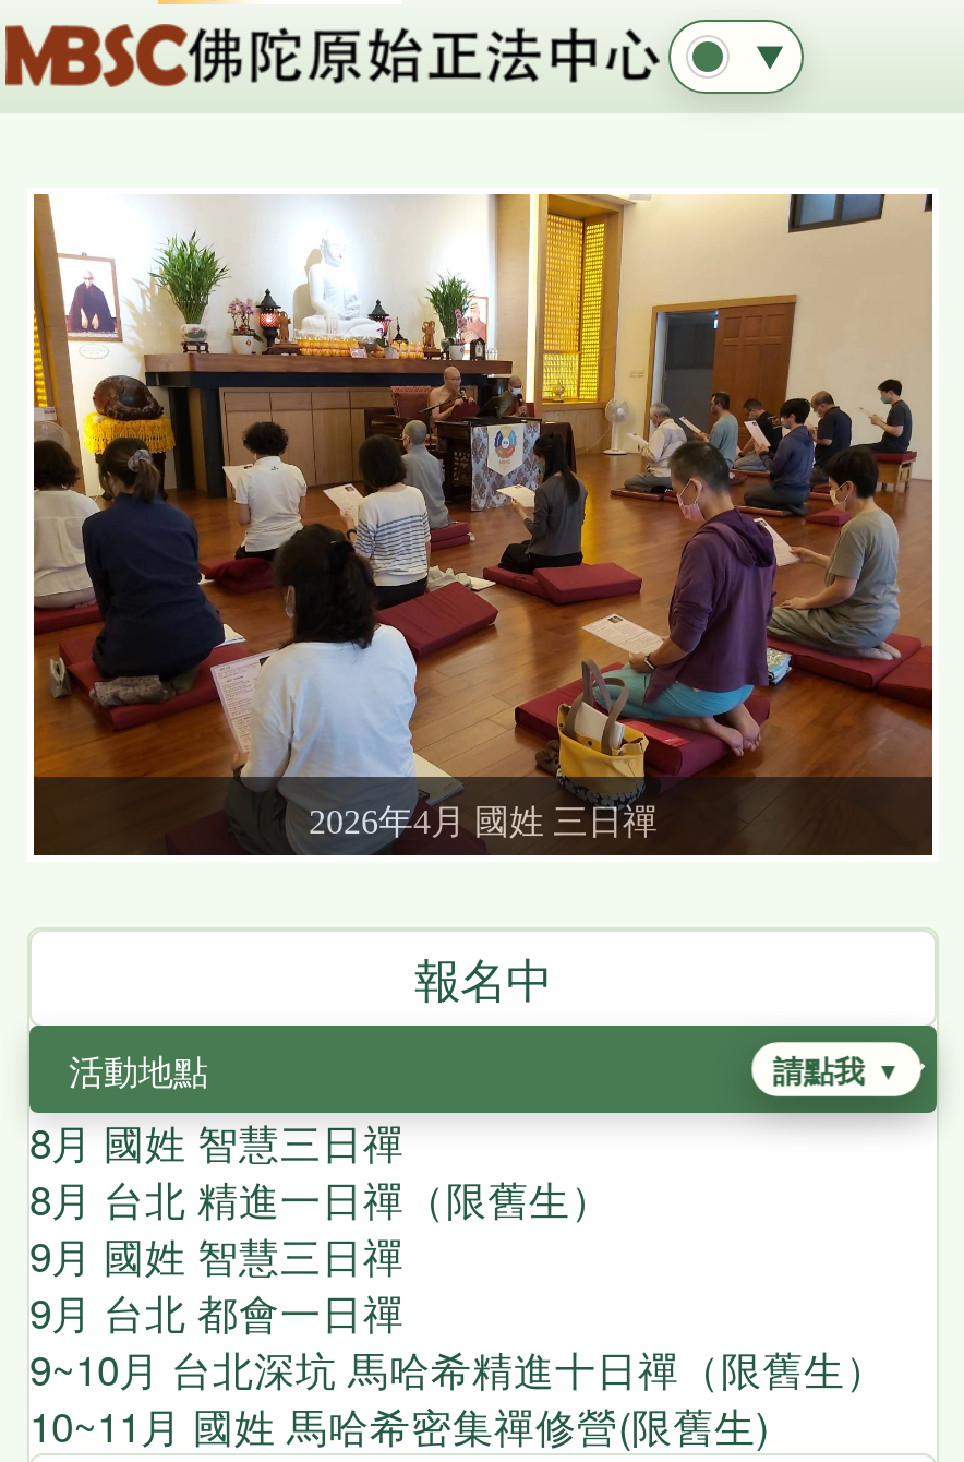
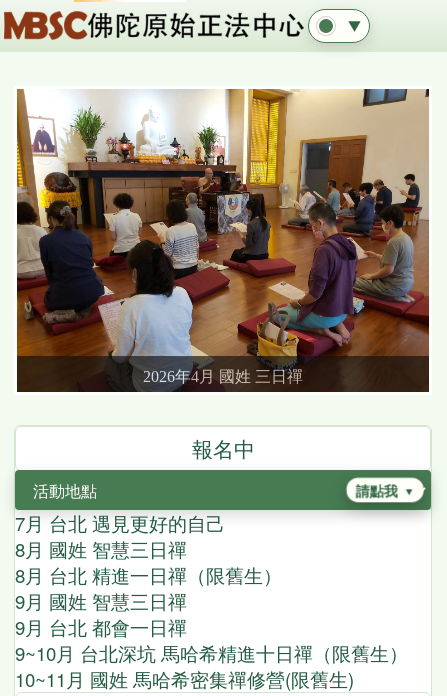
+ 7月 台北 遇見更好的自己
